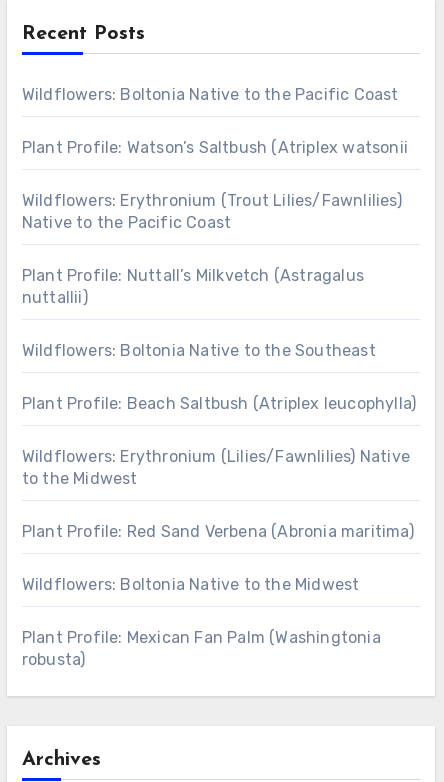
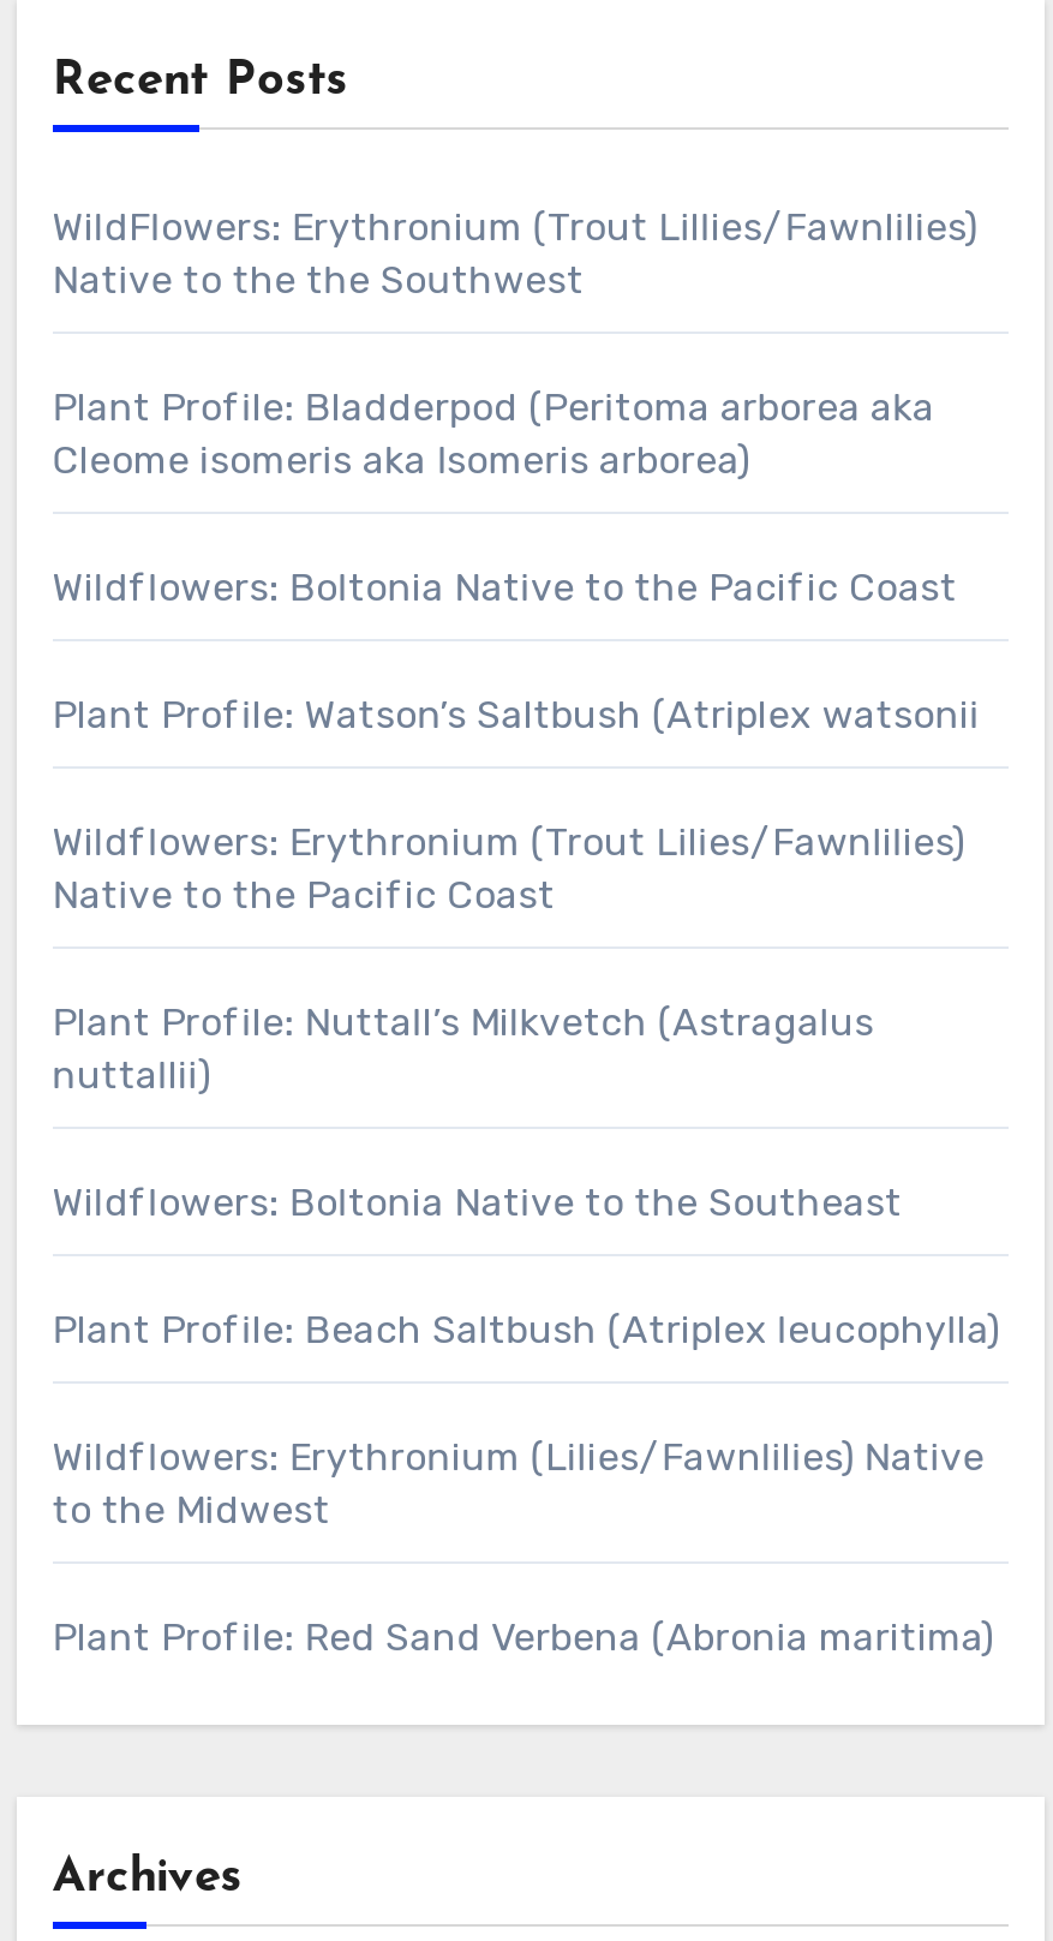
+ WildFlowers: Erythronium (Trout Lillies/Fawnlilies)
+ Native to the the Southwest
+ Plant Profile: Bladderpod (Peritoma arborea aka
+ Cleome isomeris aka Isomeris arborea)

moved down: Wildflowers: Boltonia Native to the Pacific Coast | Plant Profile: Watson’s Saltbush (Atriplex watsonii | Wildflowers: Erythronium (Trout Lilies/Fawnlilies) | ... | to the Midwest | Plant Profile: Red Sand Verbena (Abronia maritima)

- Wildflowers: Boltonia Native to the Midwest
- Plant Profile: Mexican Fan Palm (Washingtonia
- robusta)
